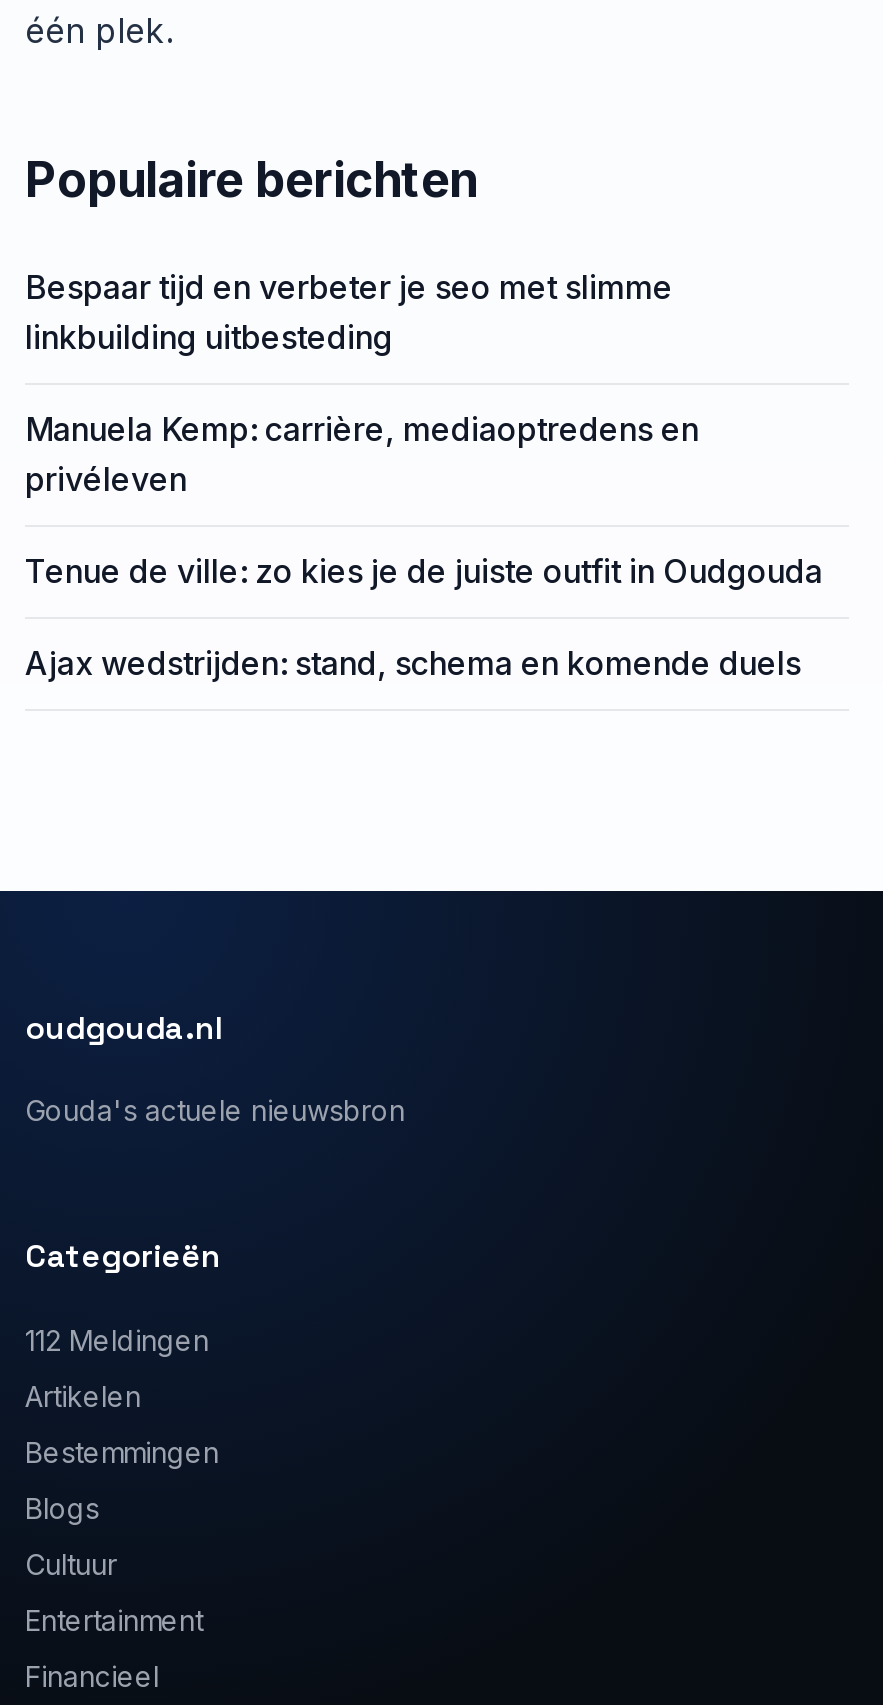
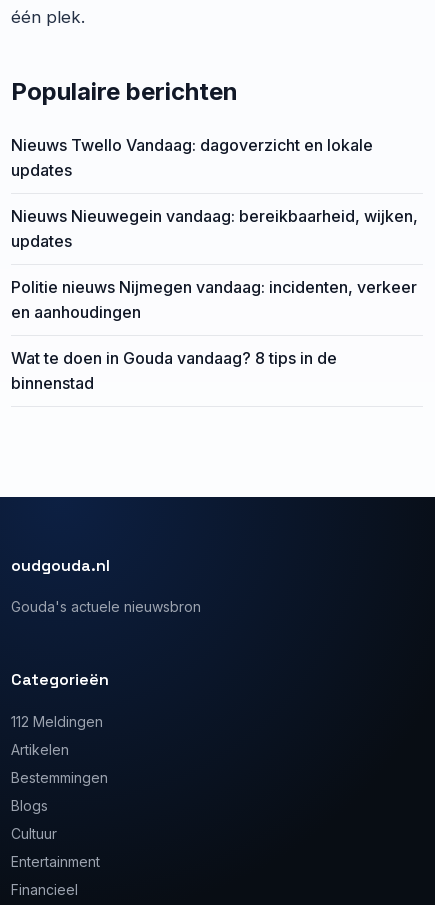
- Bespaar tijd en verbeter je seo met slimme
- linkbuilding uitbesteding
+ Nieuws Twello Vandaag: dagoverzicht en lokale
+ updates

- Manuela Kemp: carrière, mediaoptredens en
- privéleven
+ Nieuws Nieuwegein vandaag: bereikbaarheid, wijken,
+ updates

- Tenue de ville: zo kies je de juiste outfit in Oudgouda
+ Politie nieuws Nijmegen vandaag: incidenten, verkeer
+ en aanhoudingen

- Ajax wedstrijden: stand, schema en komende duels
+ Wat te doen in Gouda vandaag? 8 tips in de
+ binnenstad
